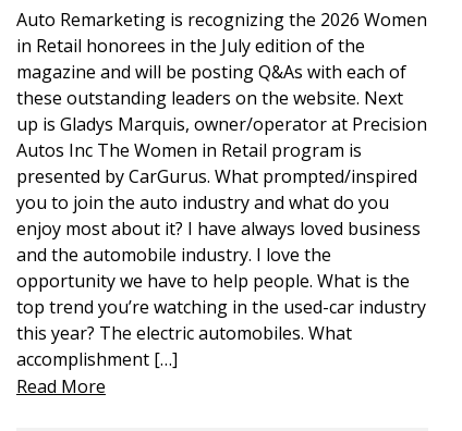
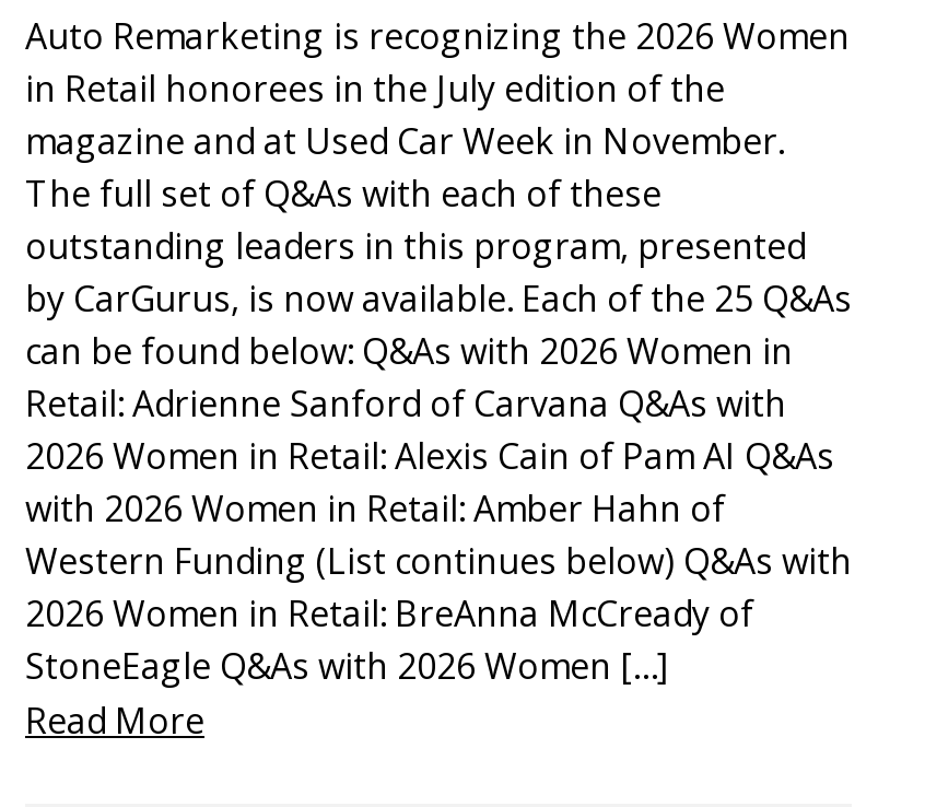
- magazine and will be posting Q&As with each of
- these outstanding leaders on the website. Next
- up is Gladys Marquis, owner/operator at Precision
- Autos Inc The Women in Retail program is
- presented by CarGurus. What prompted/inspired
- you to join the auto industry and what do you
- enjoy most about it? I have always loved business
- and the automobile industry. I love the
- opportunity we have to help people. What is the
- top trend you’re watching in the used-car industry
- this year? The electric automobiles. What
- accomplishment […]
+ magazine and at Used Car Week in November.
+ The full set of Q&As with each of these
+ outstanding leaders in this program, presented
+ by CarGurus, is now available. Each of the 25 Q&As
+ can be found below: Q&As with 2026 Women in
+ Retail: Adrienne Sanford of Carvana Q&As with
+ 2026 Women in Retail: Alexis Cain of Pam AI Q&As
+ with 2026 Women in Retail: Amber Hahn of
+ Western Funding (List continues below) Q&As with
+ 2026 Women in Retail: BreAnna McCready of
+ StoneEagle Q&As with 2026 Women […]
